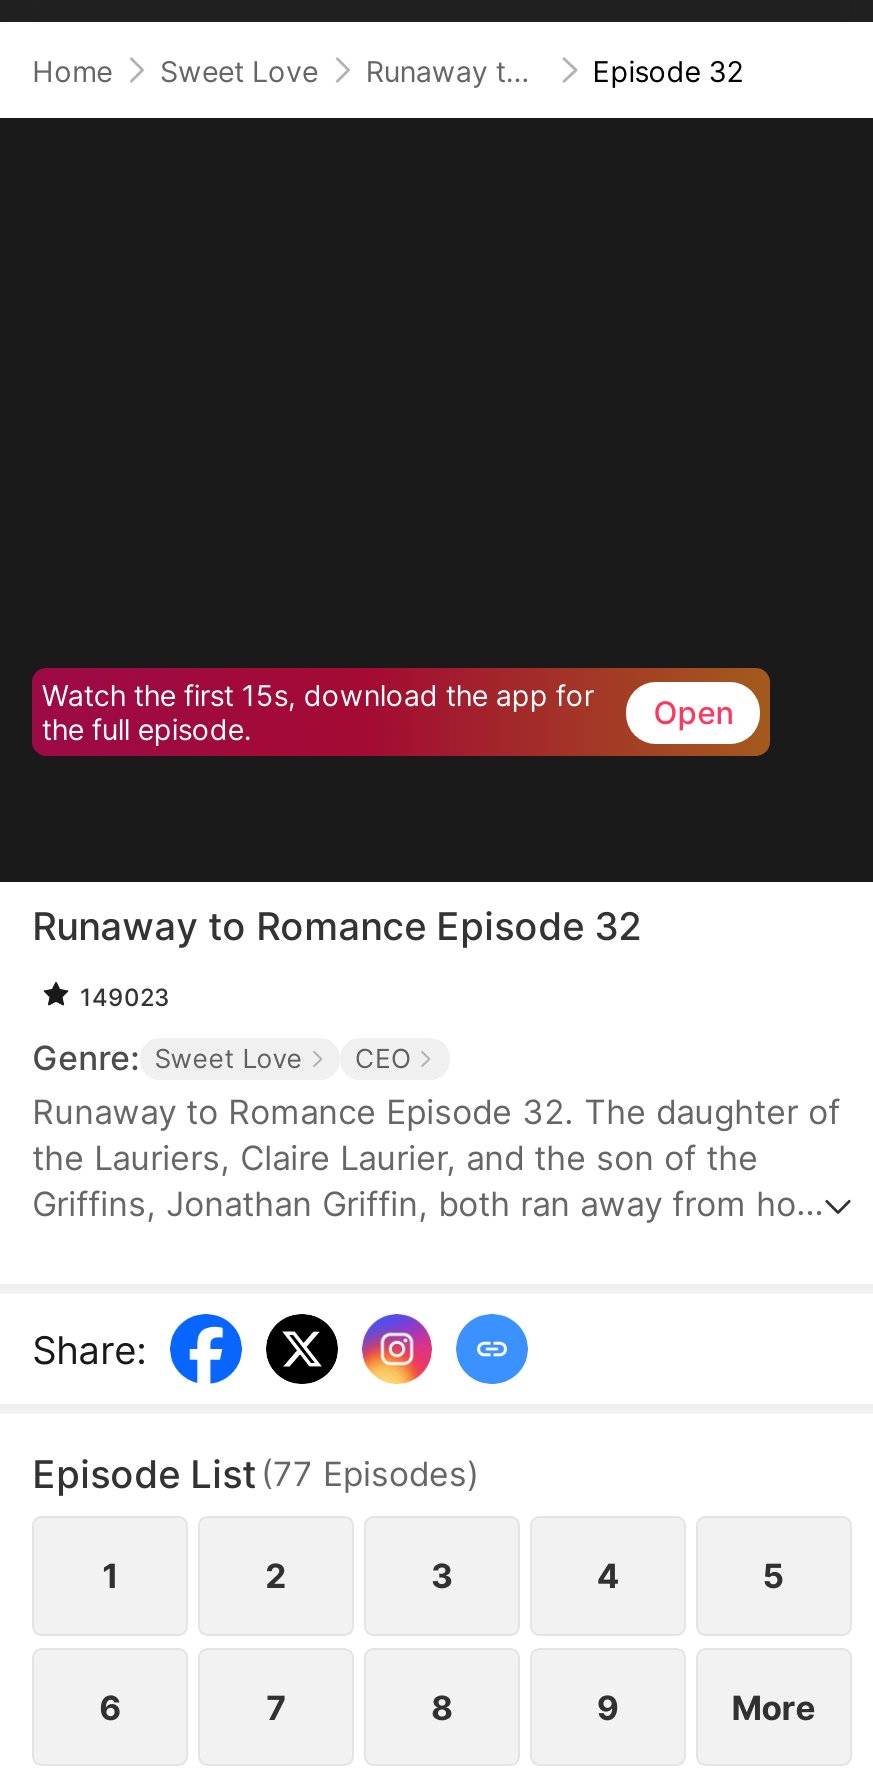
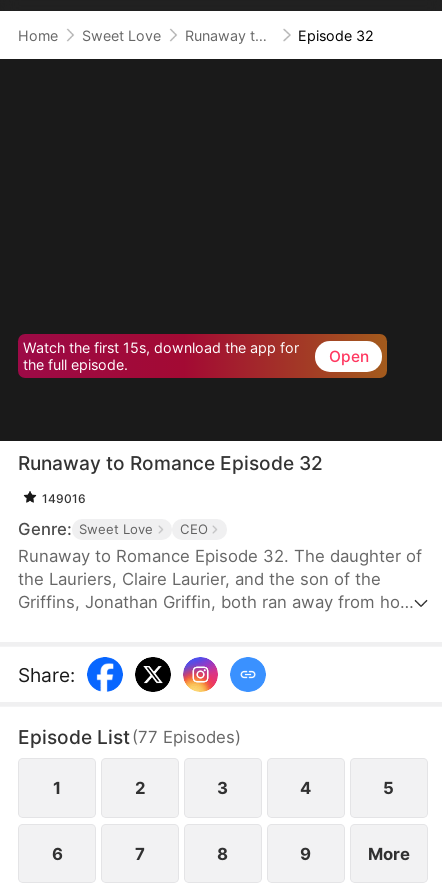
- 149023
+ 149016
